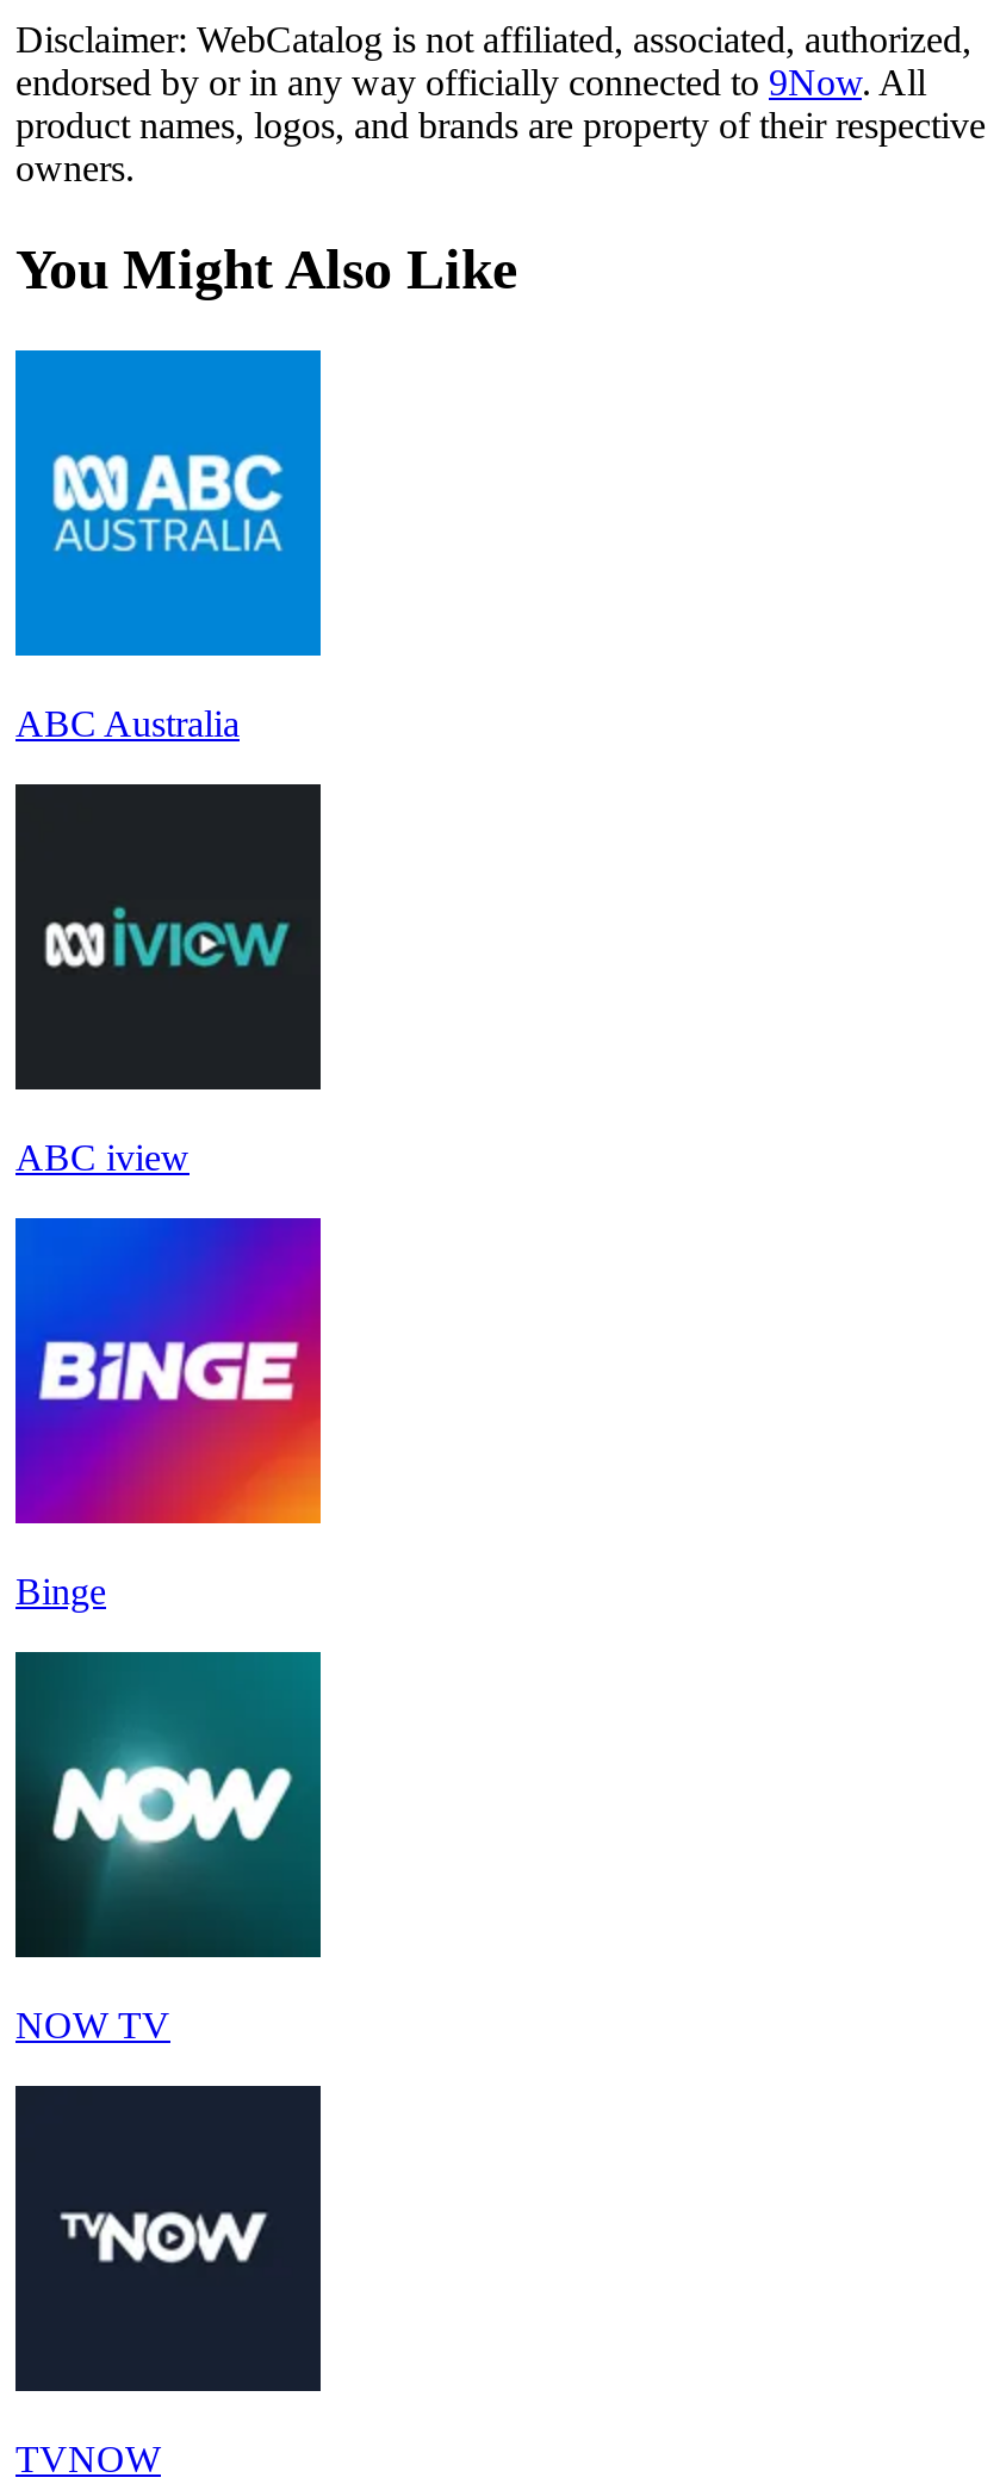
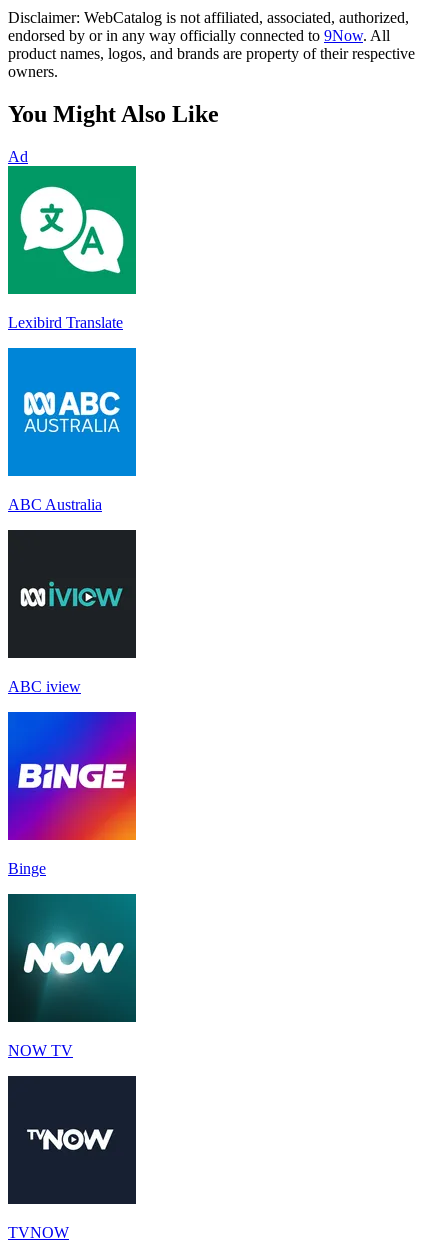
+ [image]
+ Lexibird Translate

+ Ad
